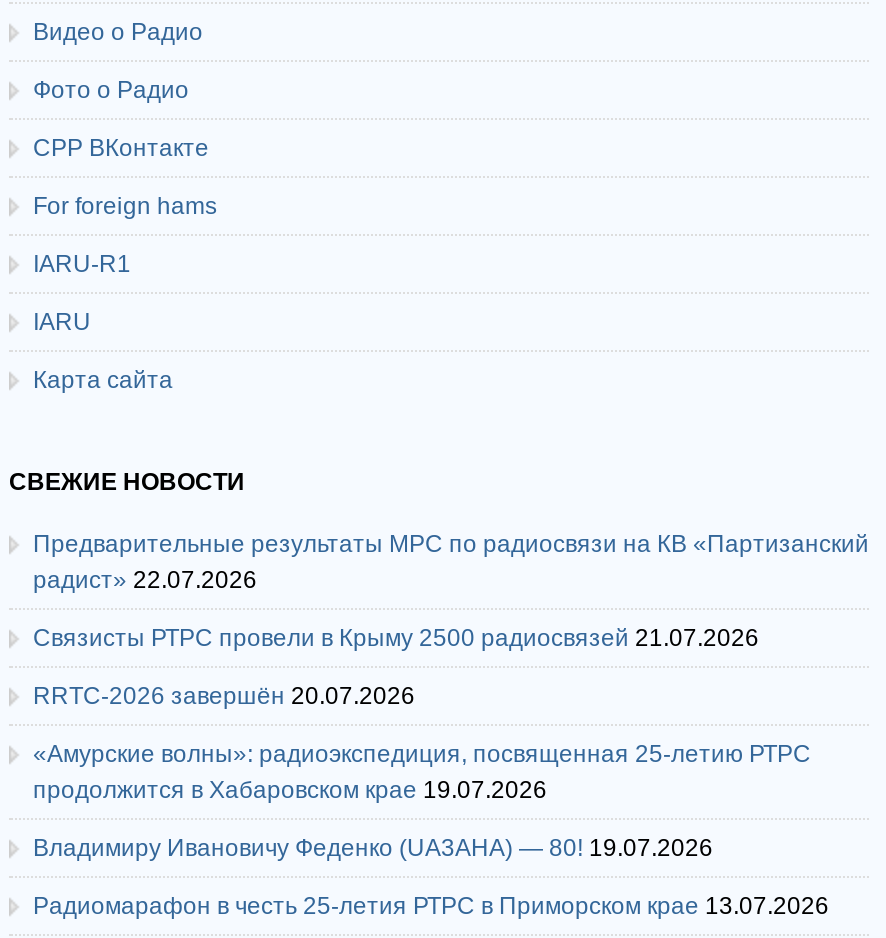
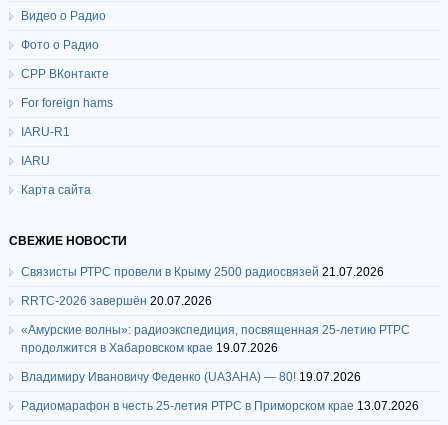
- Предварительные результаты МРС по радиосвязи на КВ «Партизанский
- радист» 22.07.2026
